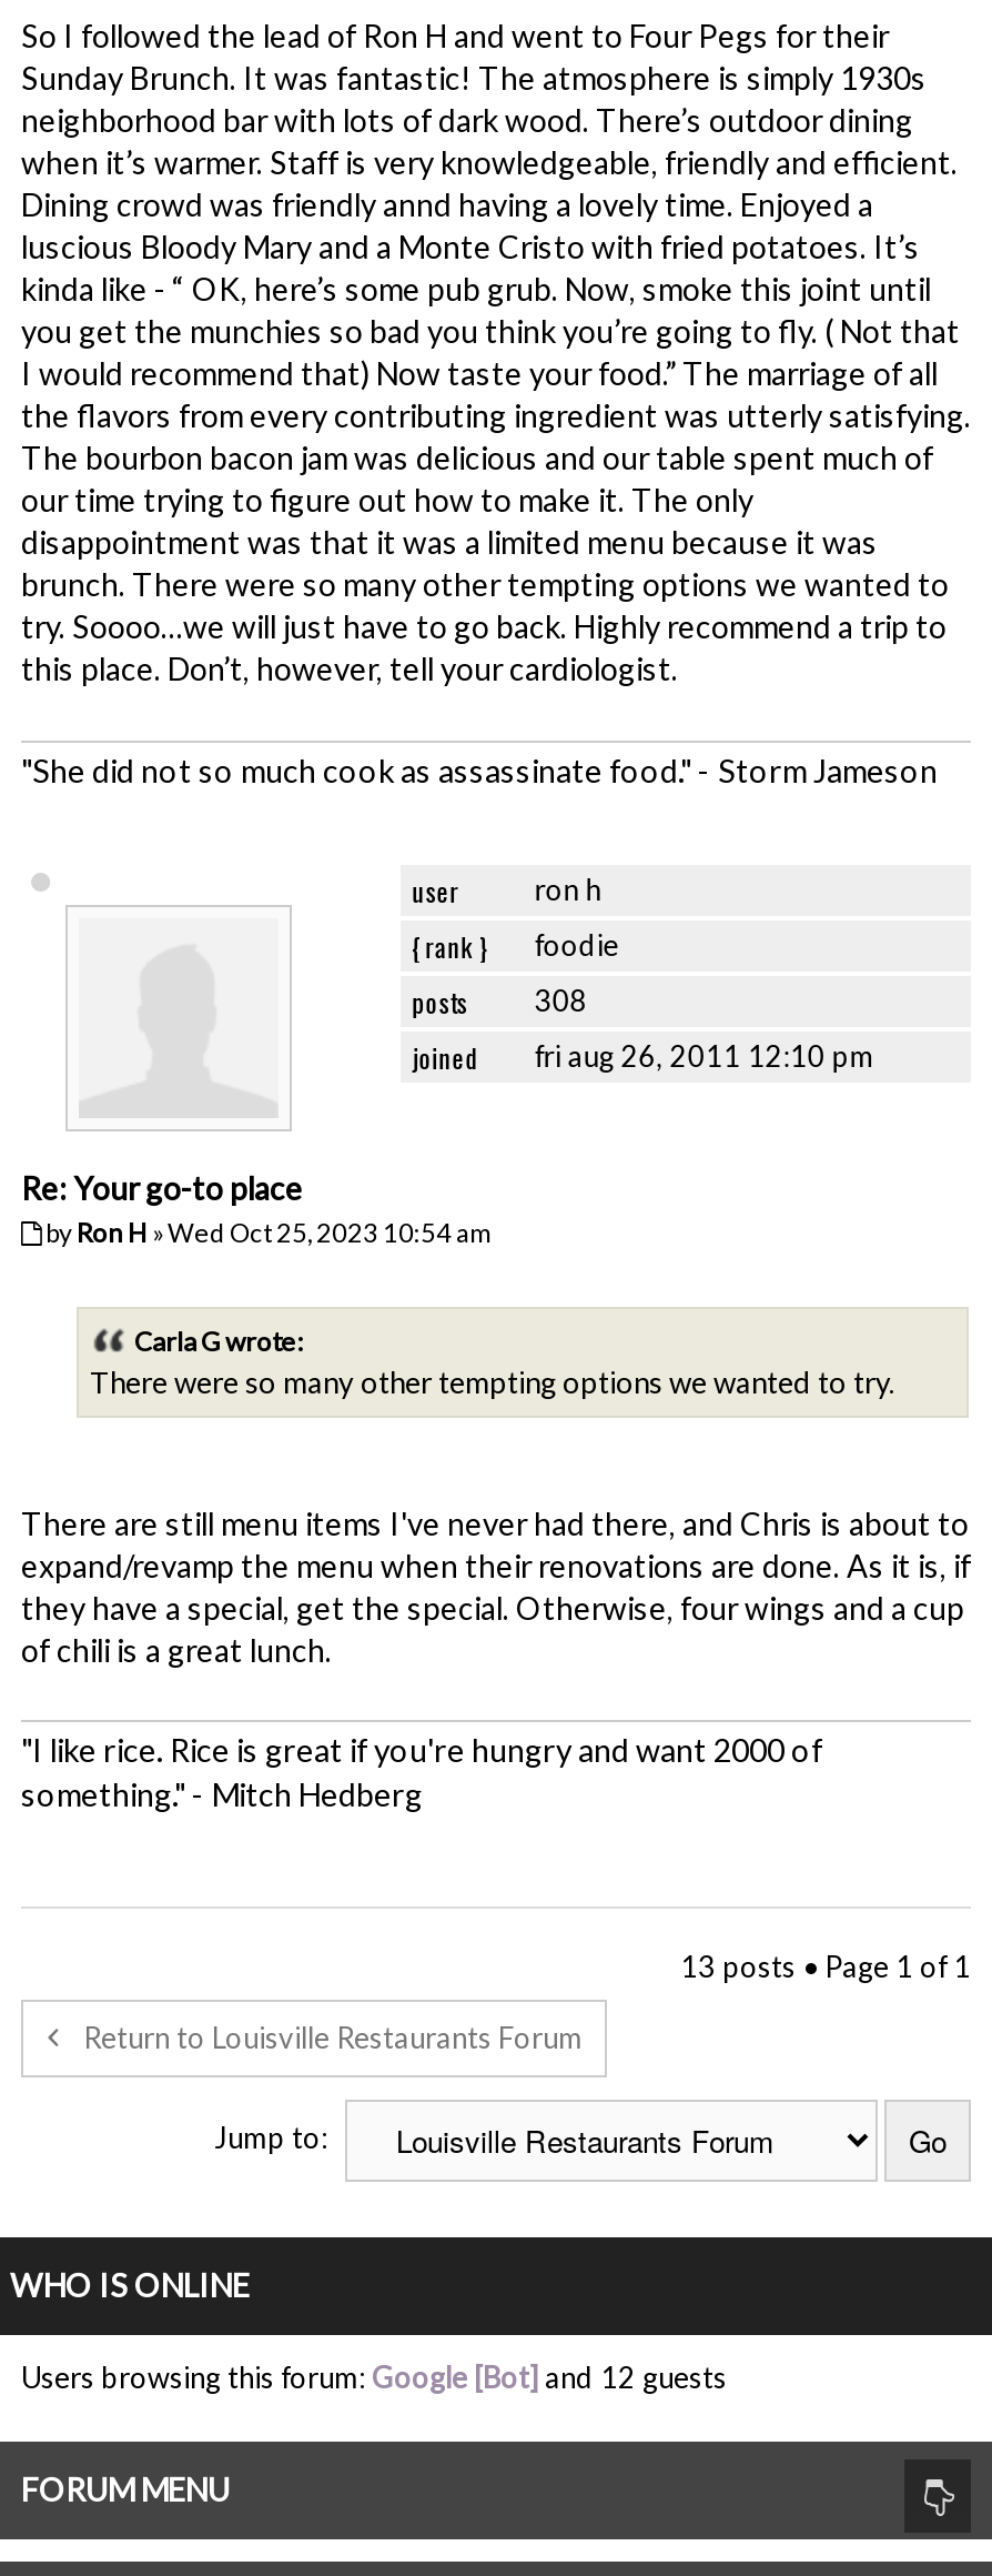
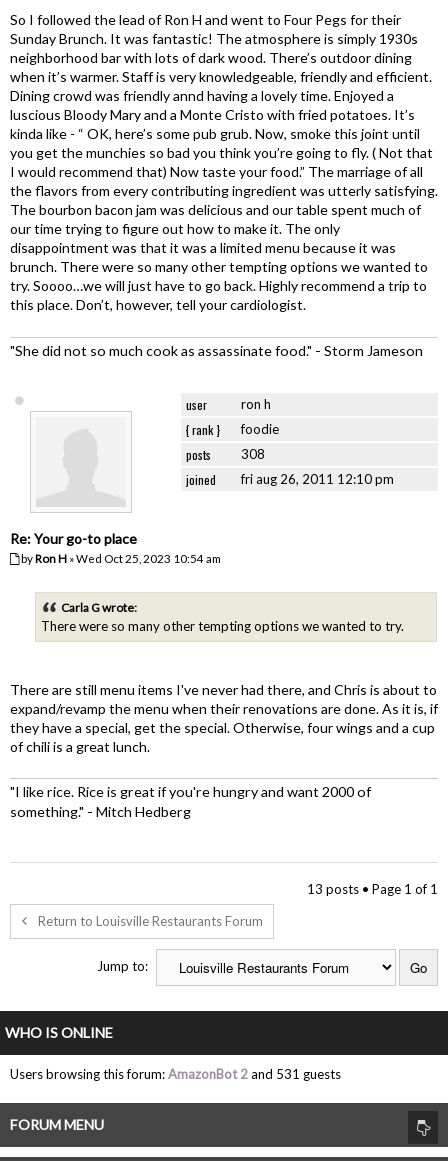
- Users browsing this forum: Google [Bot] and 12 guests
+ Users browsing this forum: AmazonBot 2 and 531 guests
